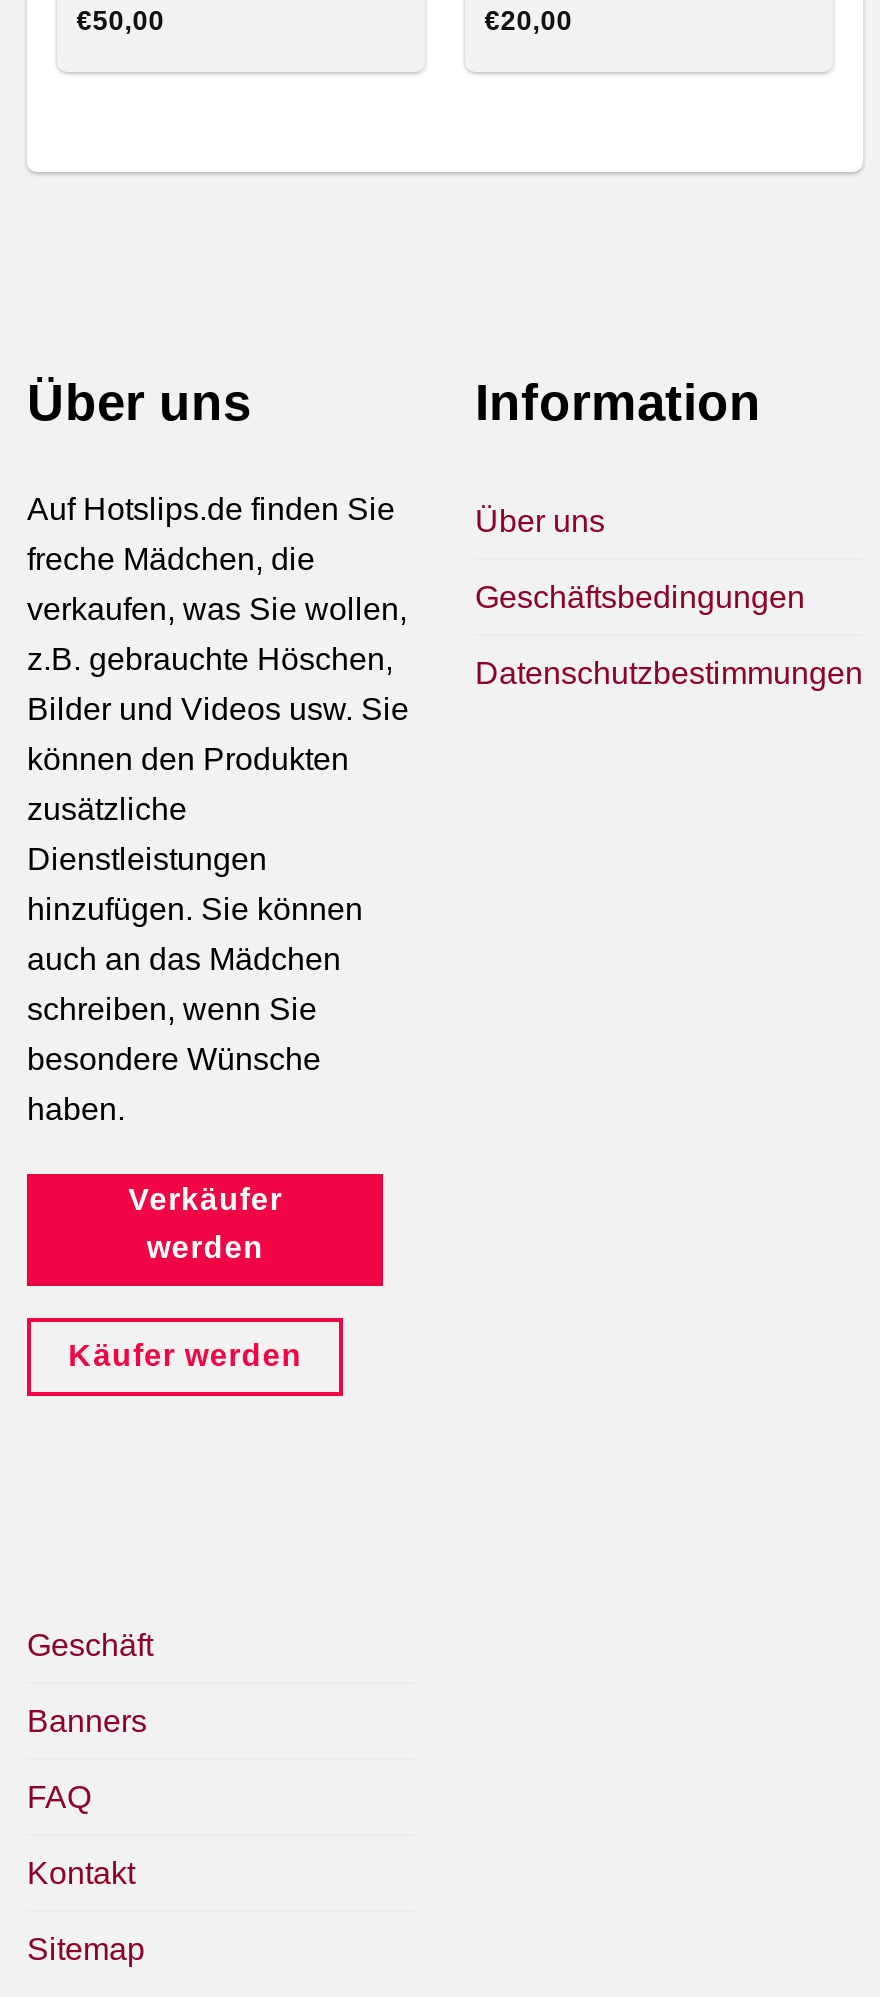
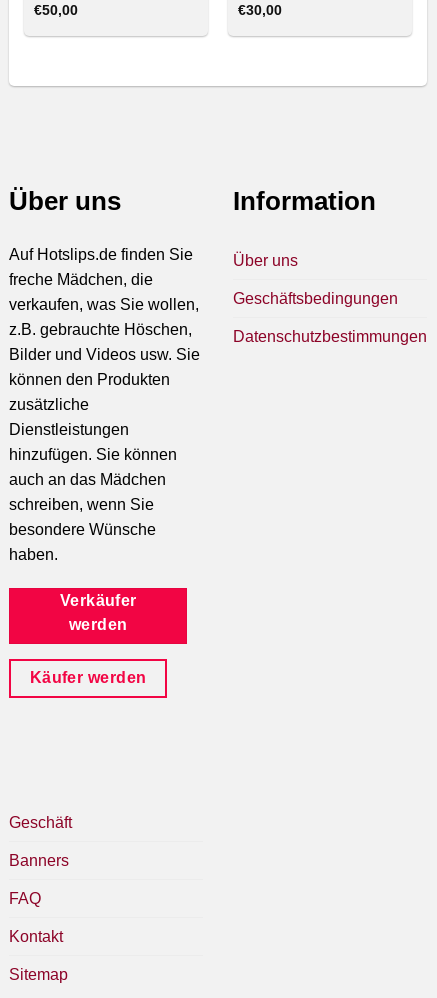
- €20,00
+ €30,00
